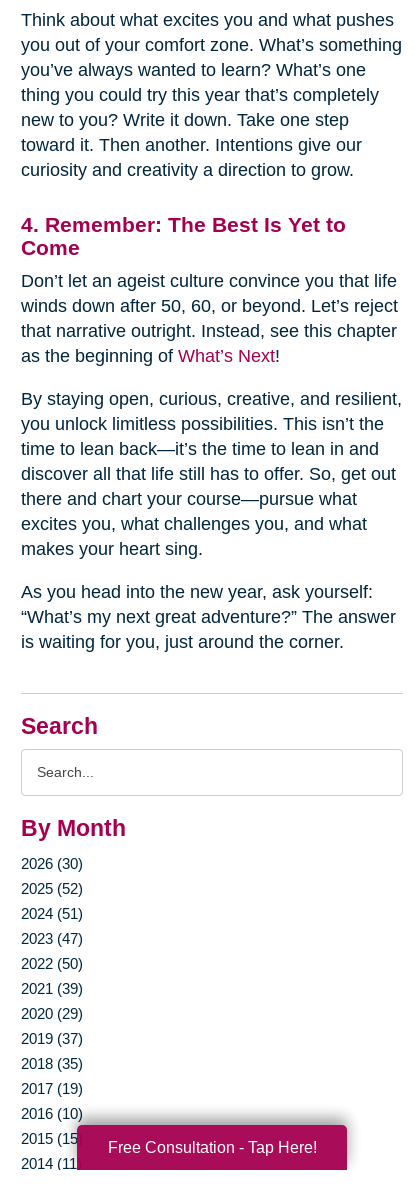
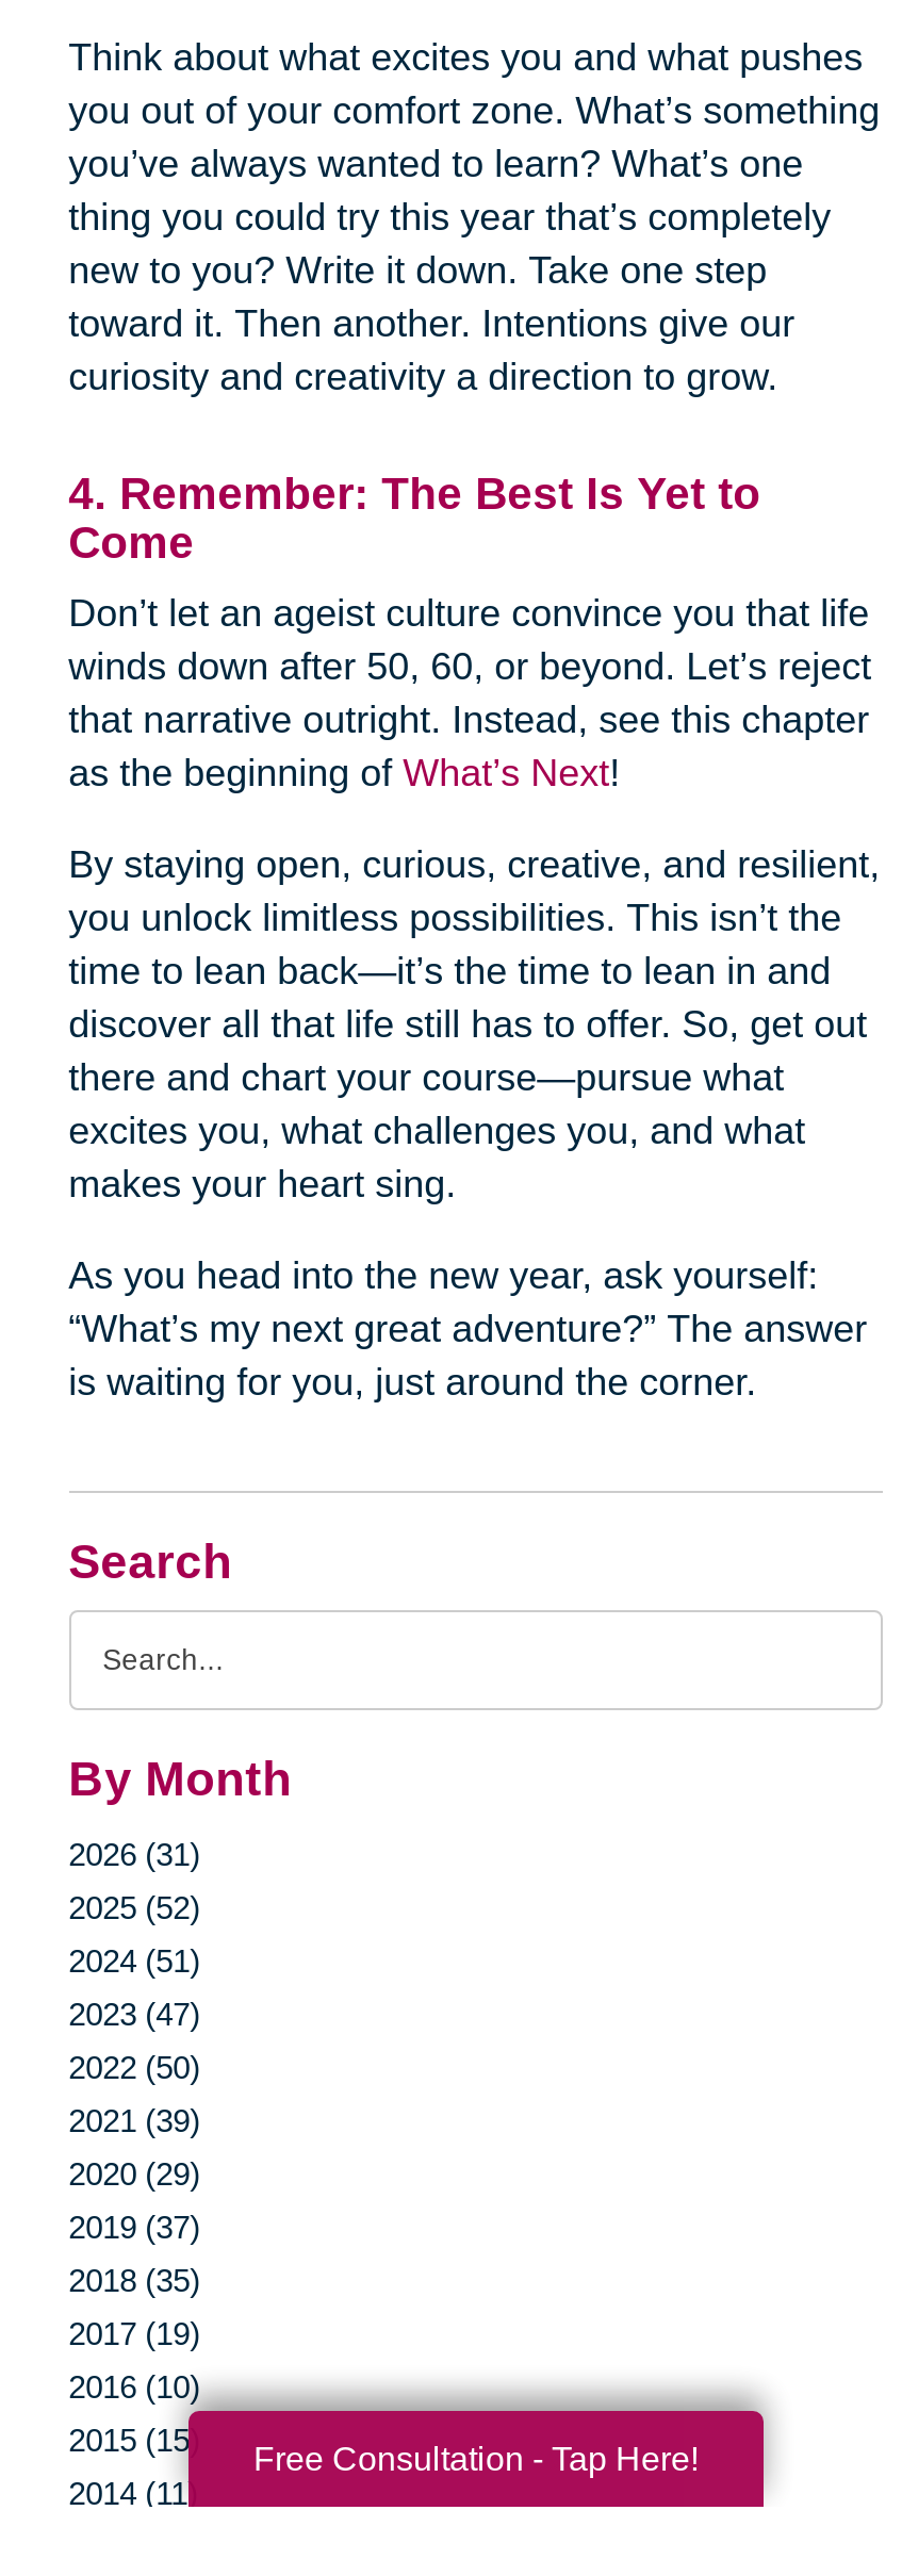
- 2026 (30)
+ 2026 (31)
